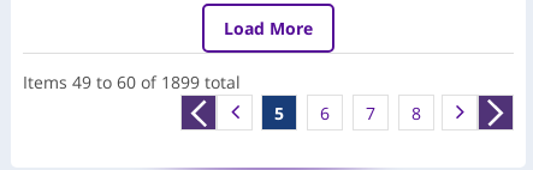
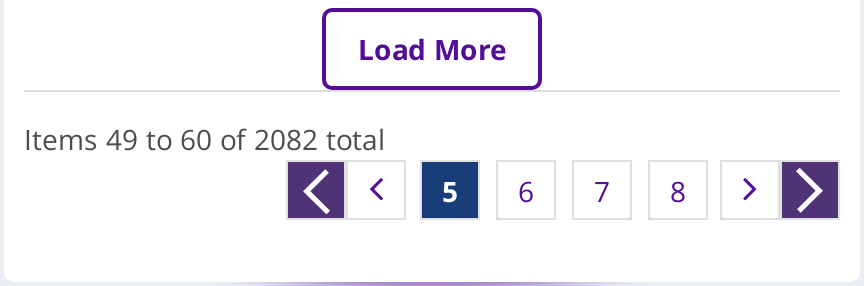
- Items 49 to 60 of 1899 total
+ Items 49 to 60 of 2082 total
